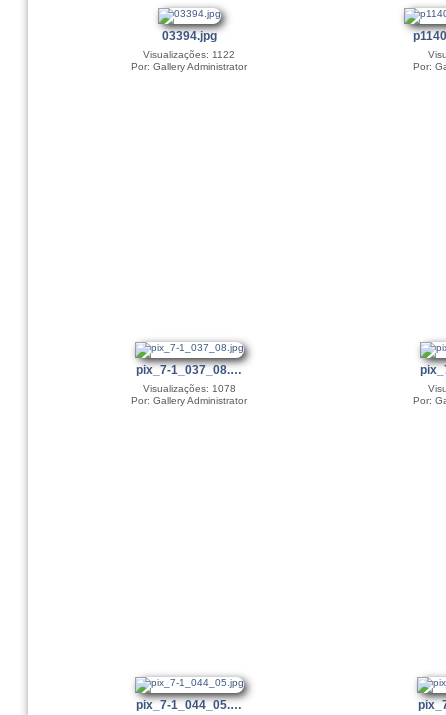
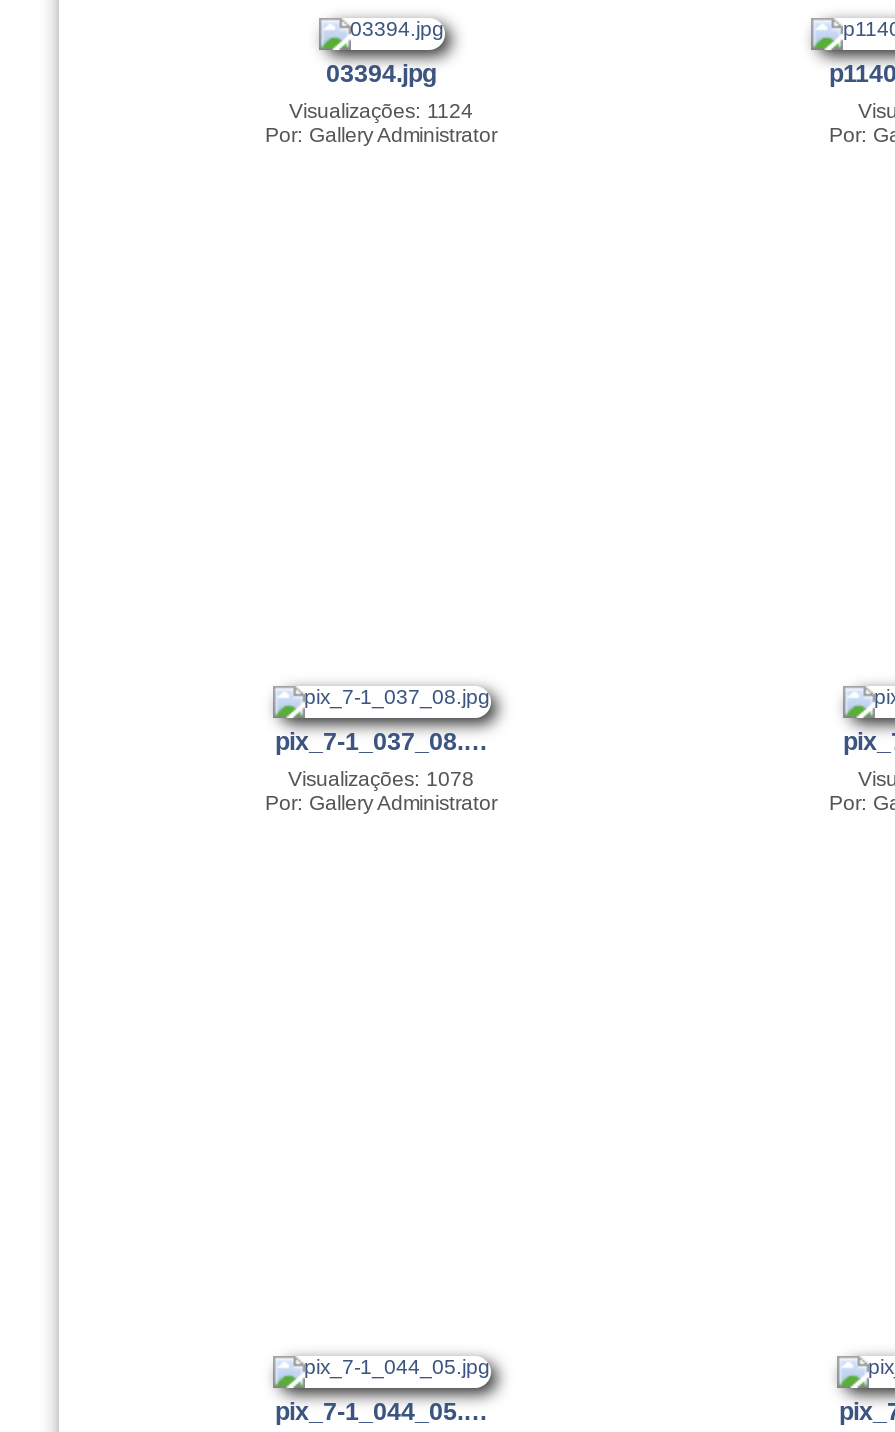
- Visualizações: 1122
+ Visualizações: 1124
